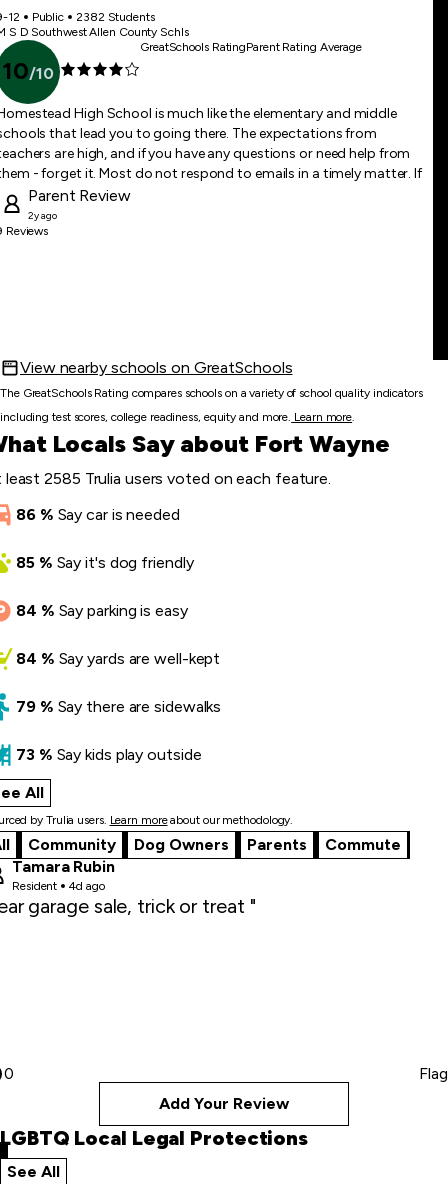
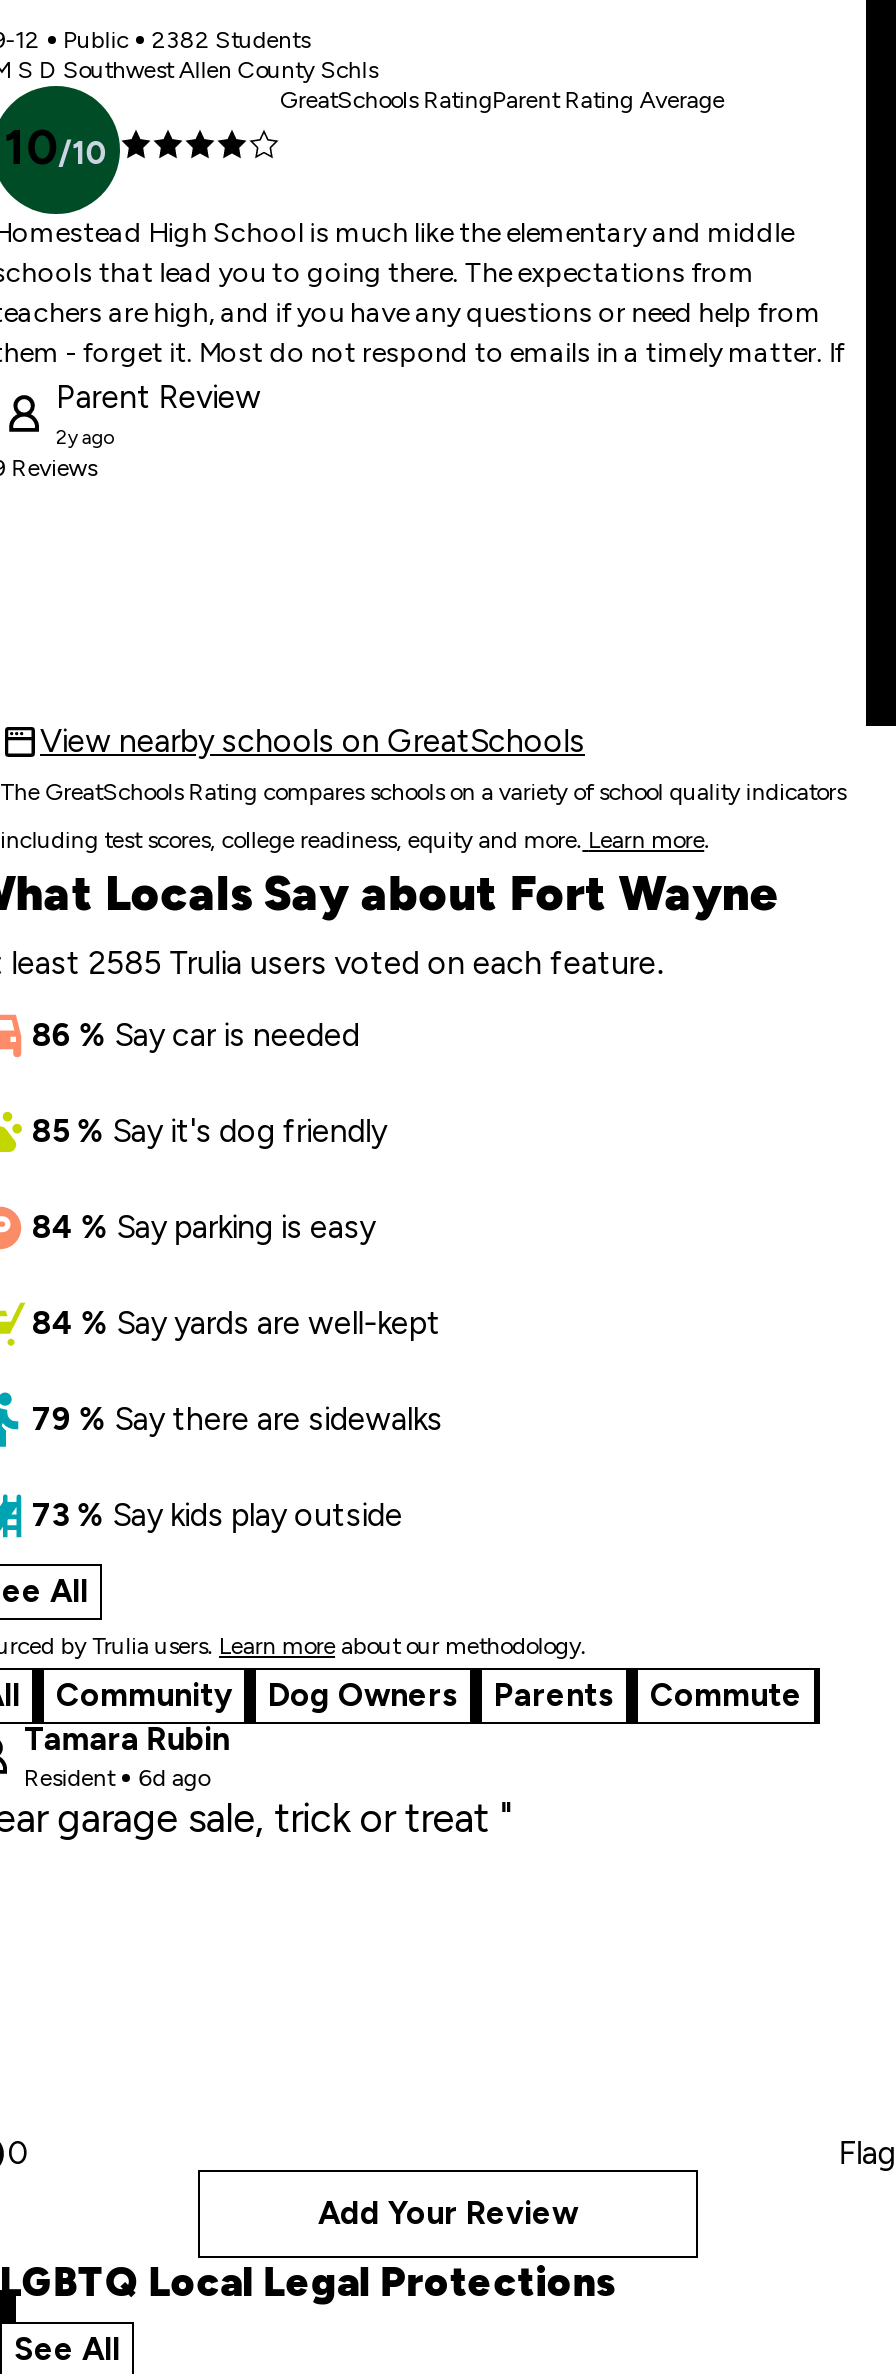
- Resident 4d ago
+ Resident 6d ago
